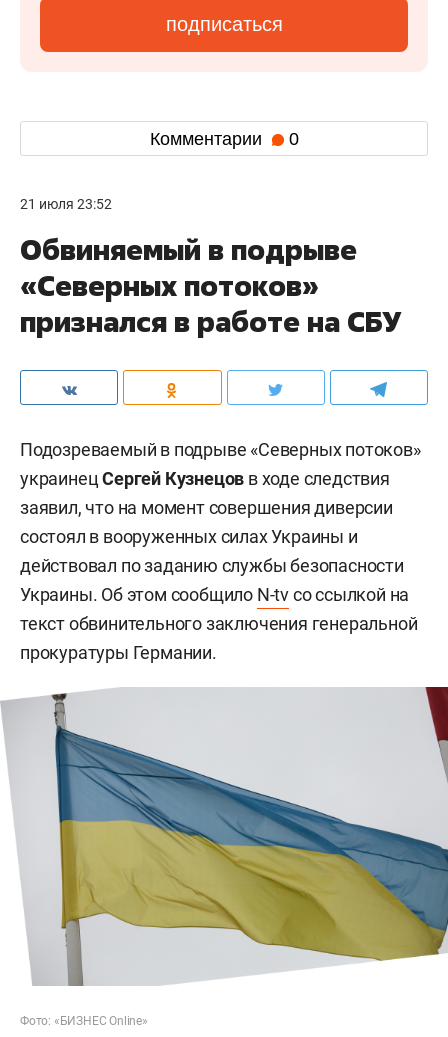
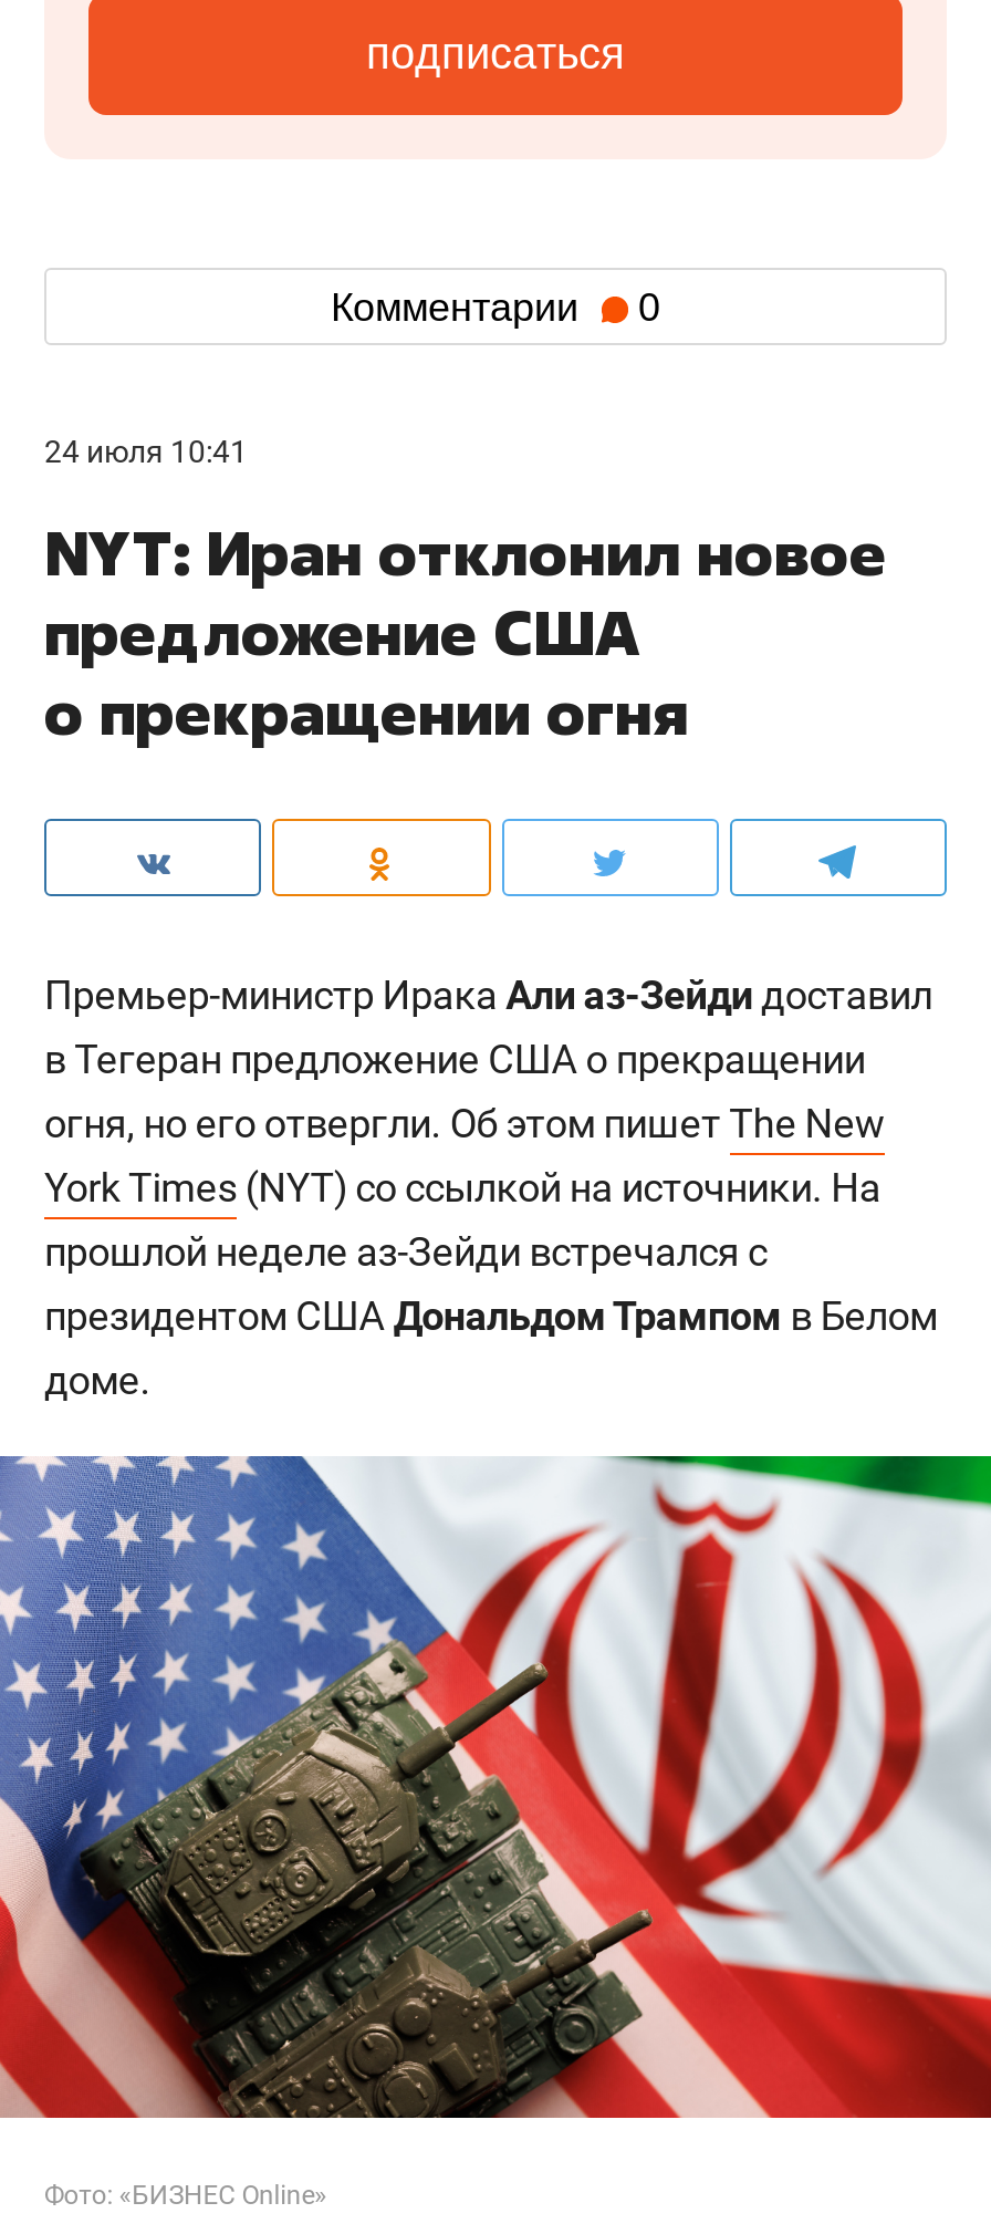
- 21 июля 23:52
+ 24 июля 10:41

- Обвиняемый в подрыве
- «Северных потоков»
- признался в работе на СБУ
+ NYT: Иран отклонил новое
+ предложение США
+ о прекращении огня

- Подозреваемый в подрыве «Северных потоков»
- украинец Сергей Кузнецов в ходе следствия
- заявил, что на момент совершения диверсии
- состоял в вооруженных силах Украины и
- действовал по заданию службы безопасности
- Украины. Об этом сообщило N-tv со ссылкой на
- текст обвинительного заключения генеральной
- прокуратуры Германии.
+ Премьер-министр Ирака Али аз-Зейди доставил
+ в Тегеран предложение США о прекращении
+ огня, но его отвергли. Об этом пишет The New
+ York Times (NYT) со ссылкой на источники. На
+ прошлой неделе аз-Зейди встречался с
+ президентом США Дональдом Трампом в Белом
+ доме.

- [image]
+ [image]
